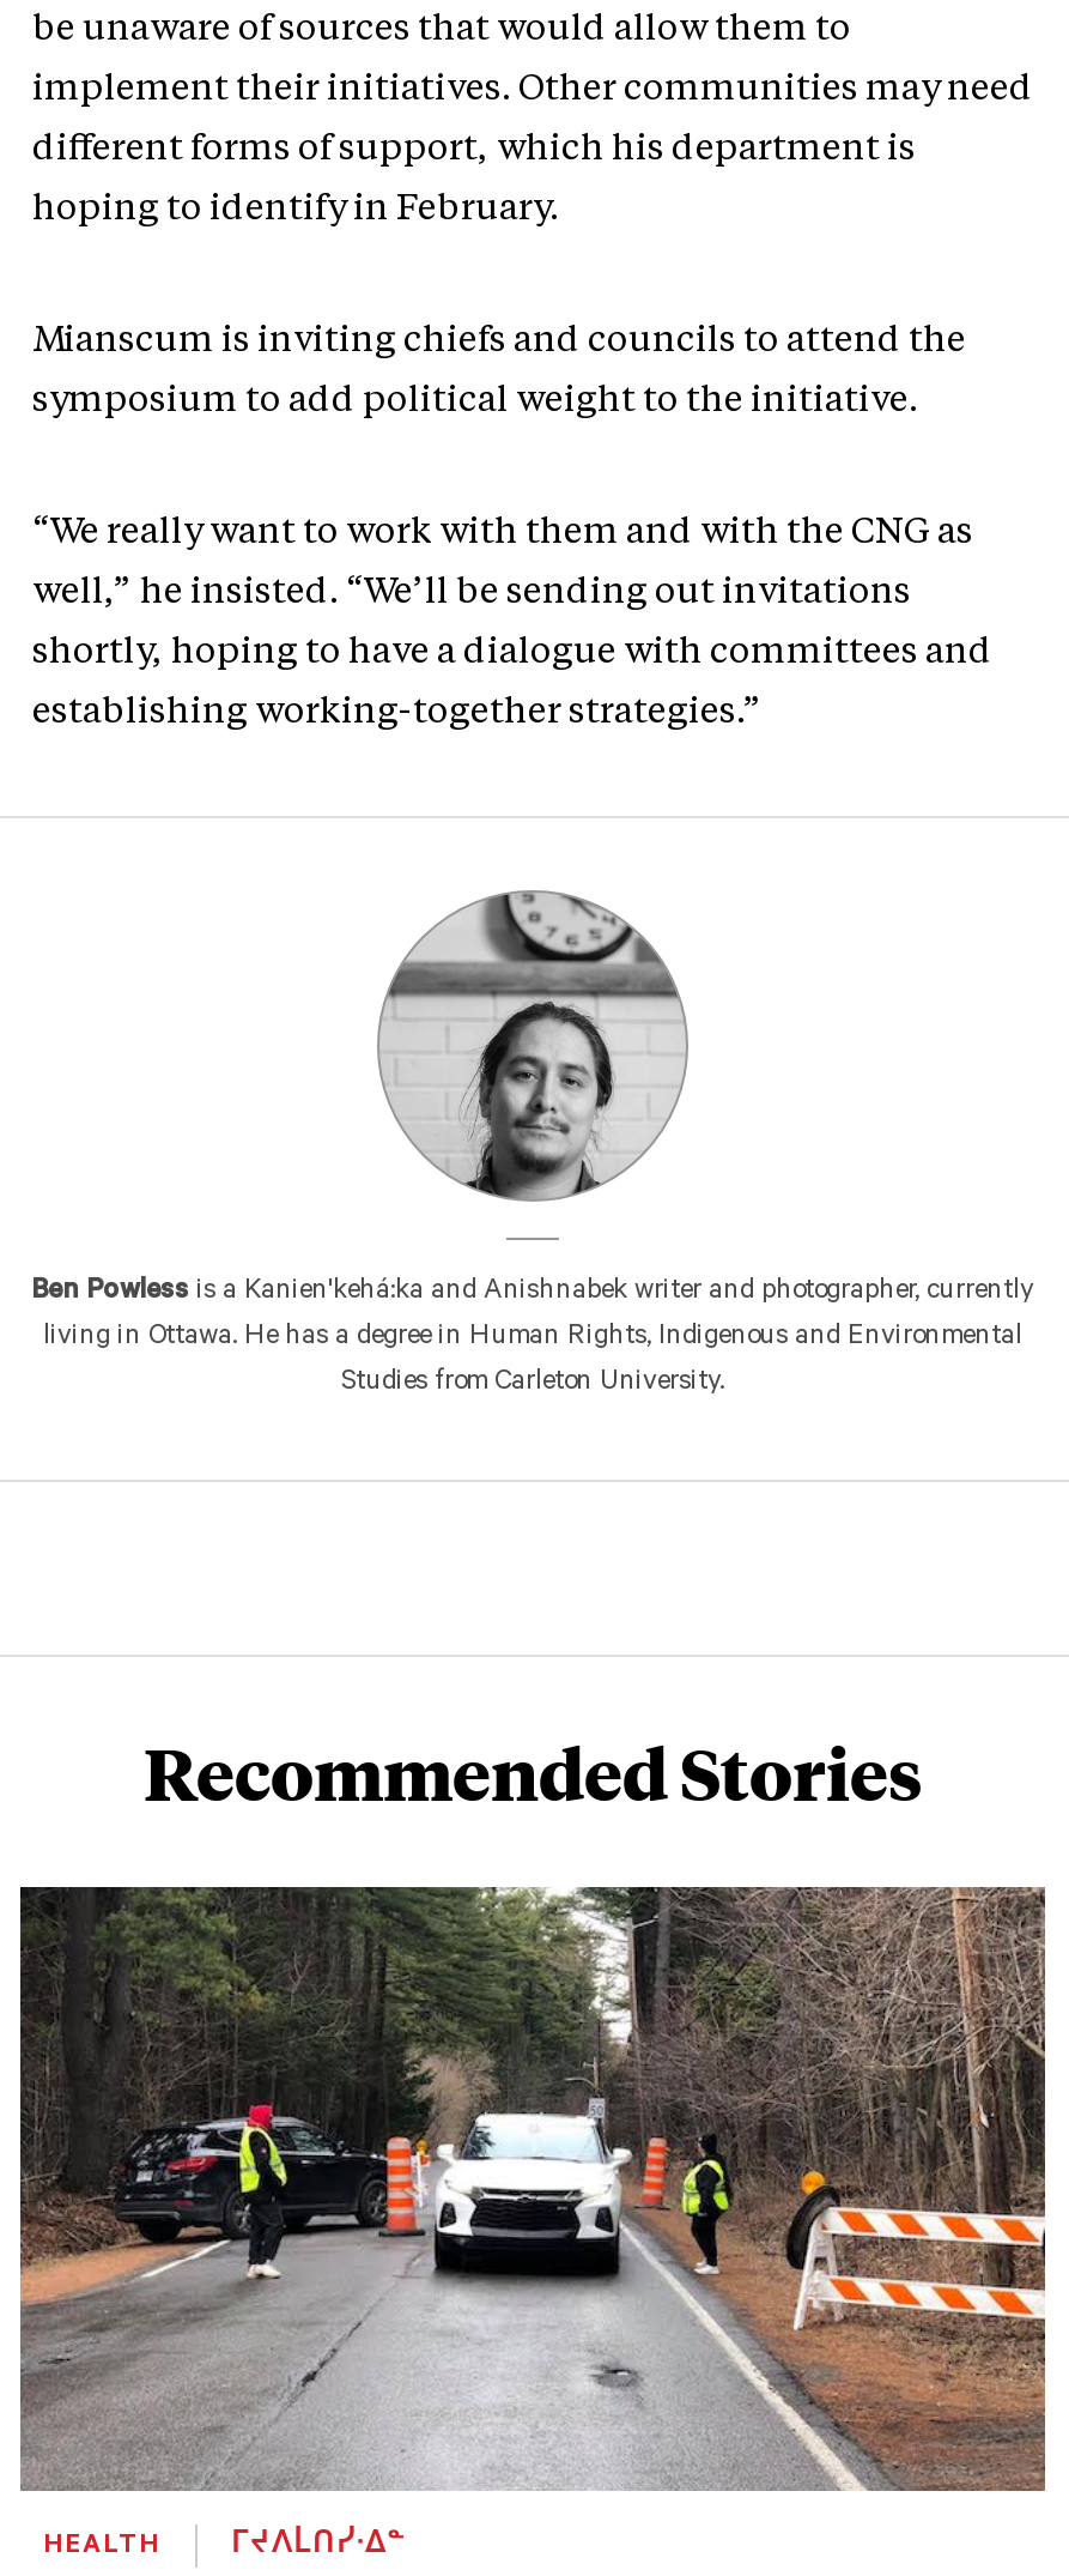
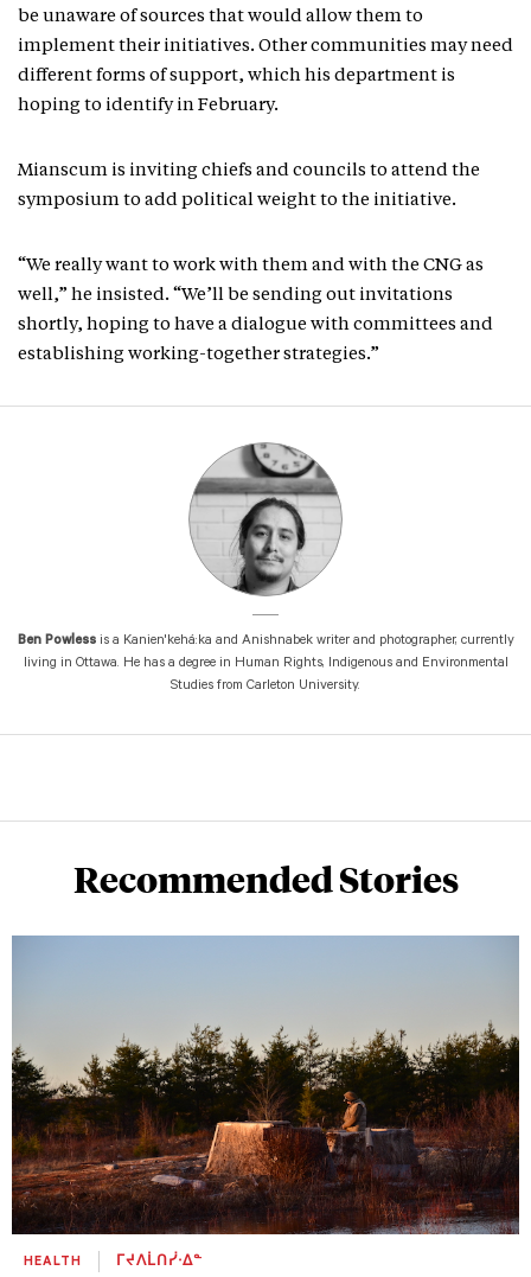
- [image]
+ [image]
